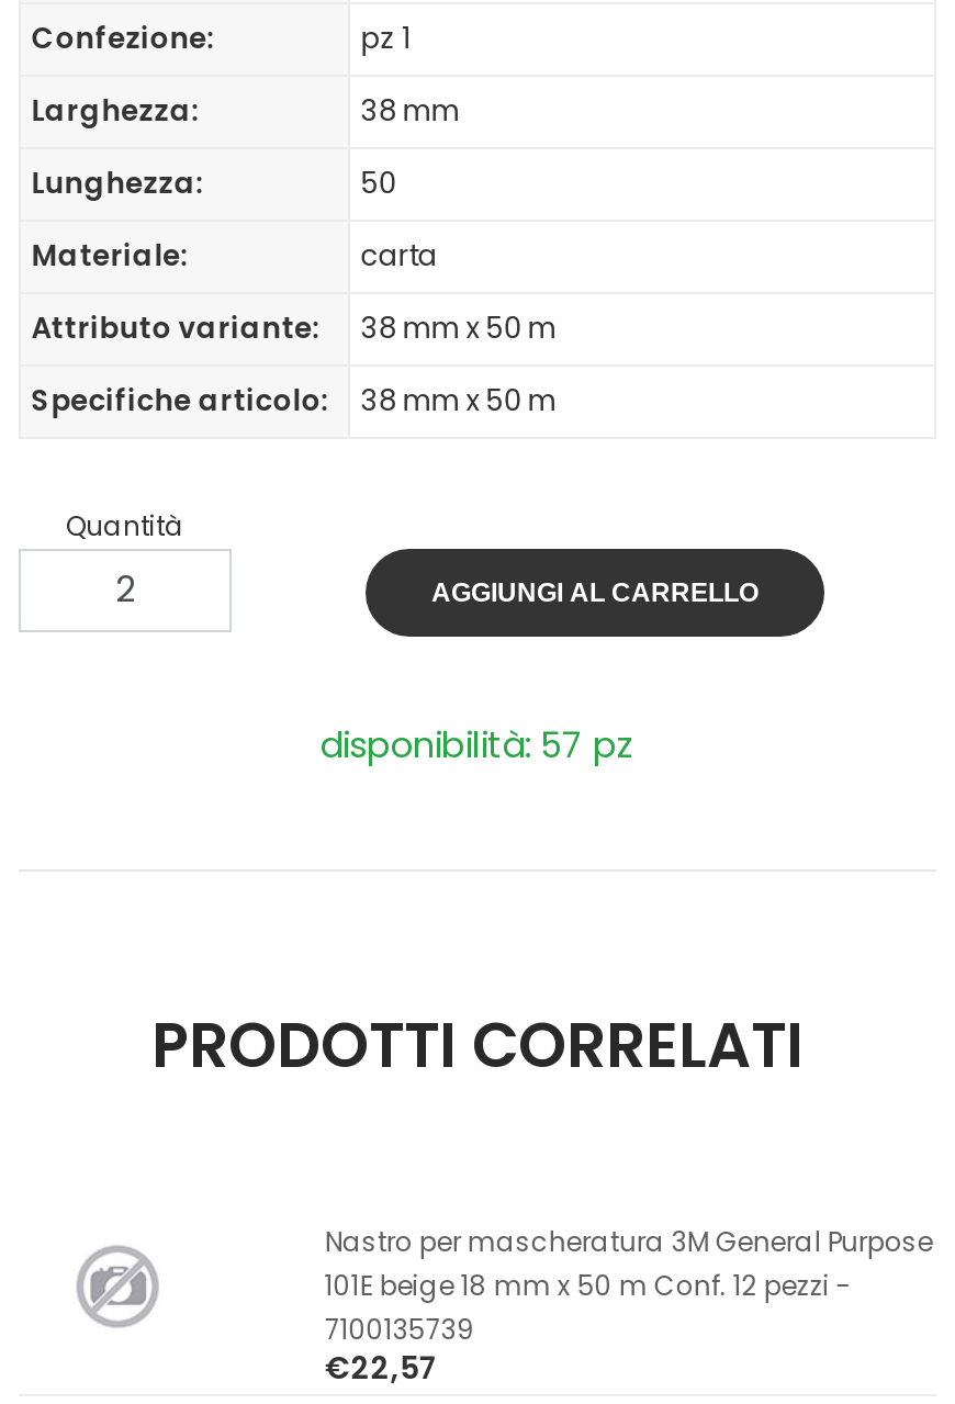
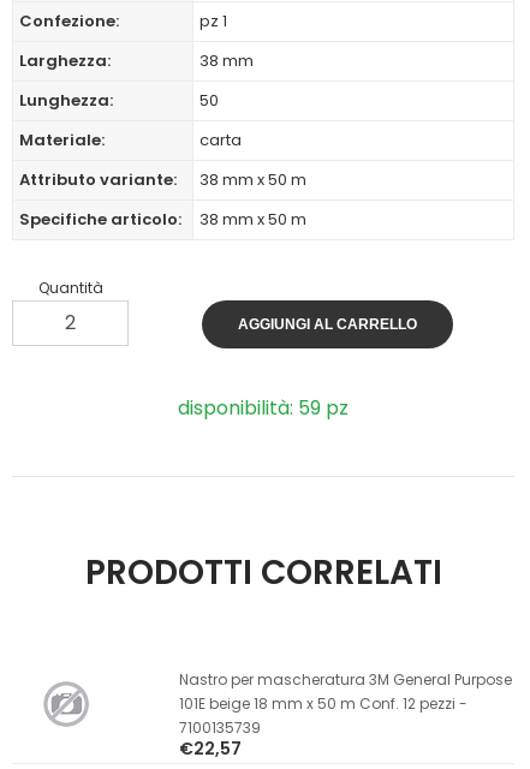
- disponibilità: 57 pz
+ disponibilità: 59 pz
